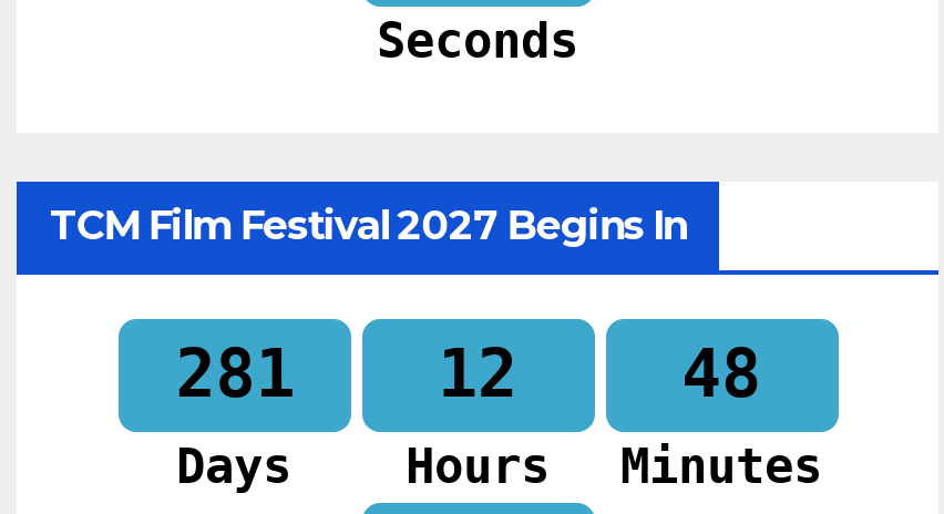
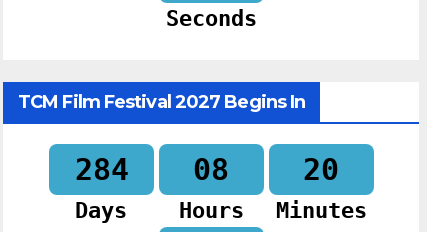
- 281
+ 284

- 12
+ 08

- 48
+ 20
